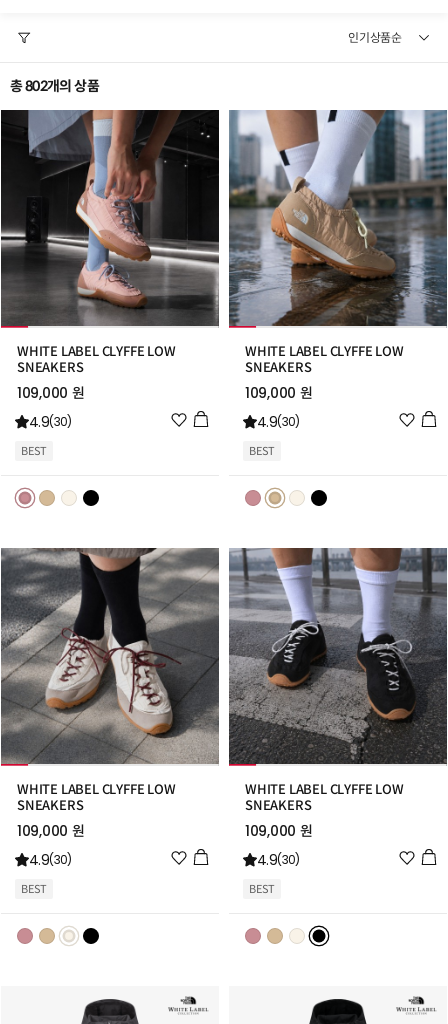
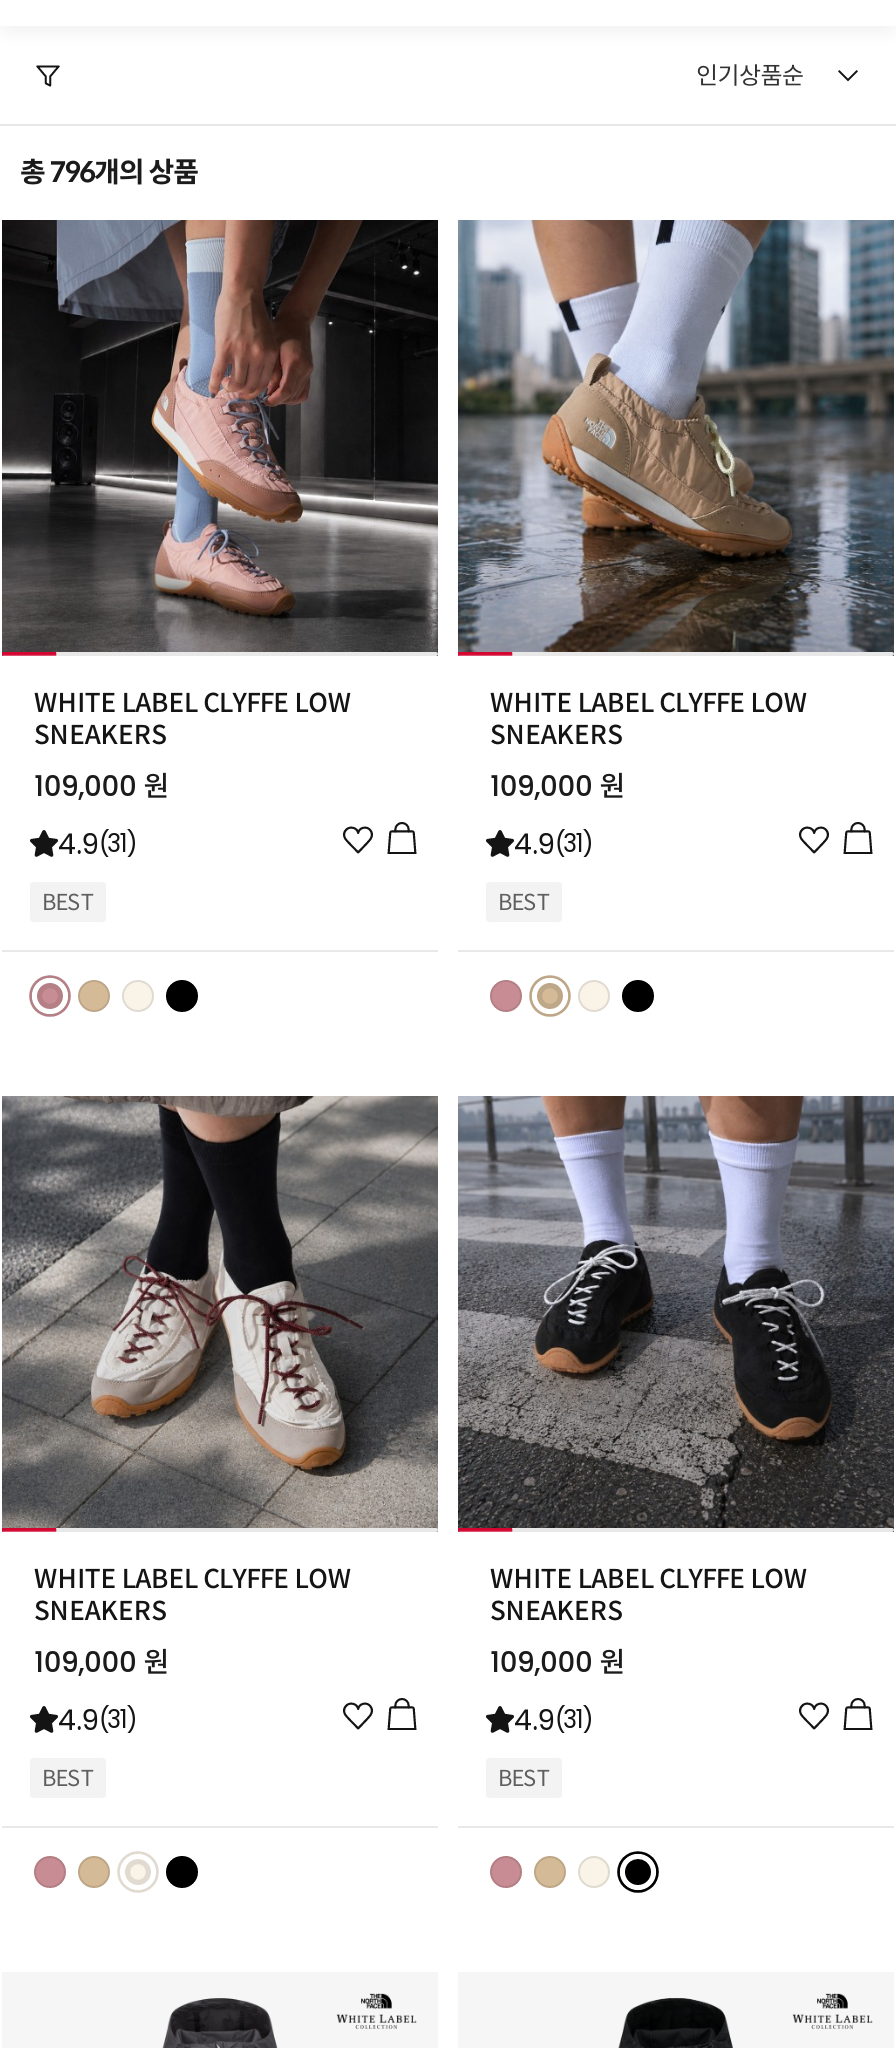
- 총 802개의 상품
+ 총 796개의 상품

- 4.9(30)
+ 4.9(31)

- 4.9(30)
+ 4.9(31)

- 4.9(30)
+ 4.9(31)

- 4.9(30)
+ 4.9(31)
